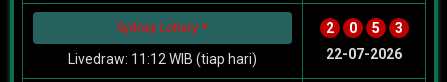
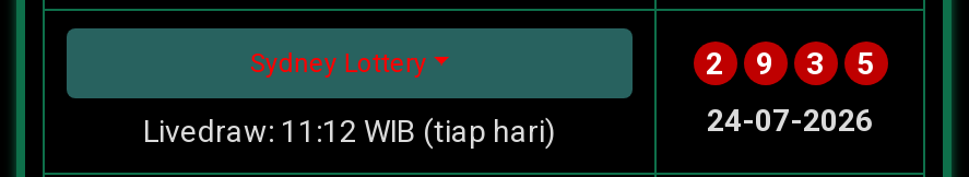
- 3
- 22-07-2026
+ 24-07-2026

- 0
+ 9
+ 3
